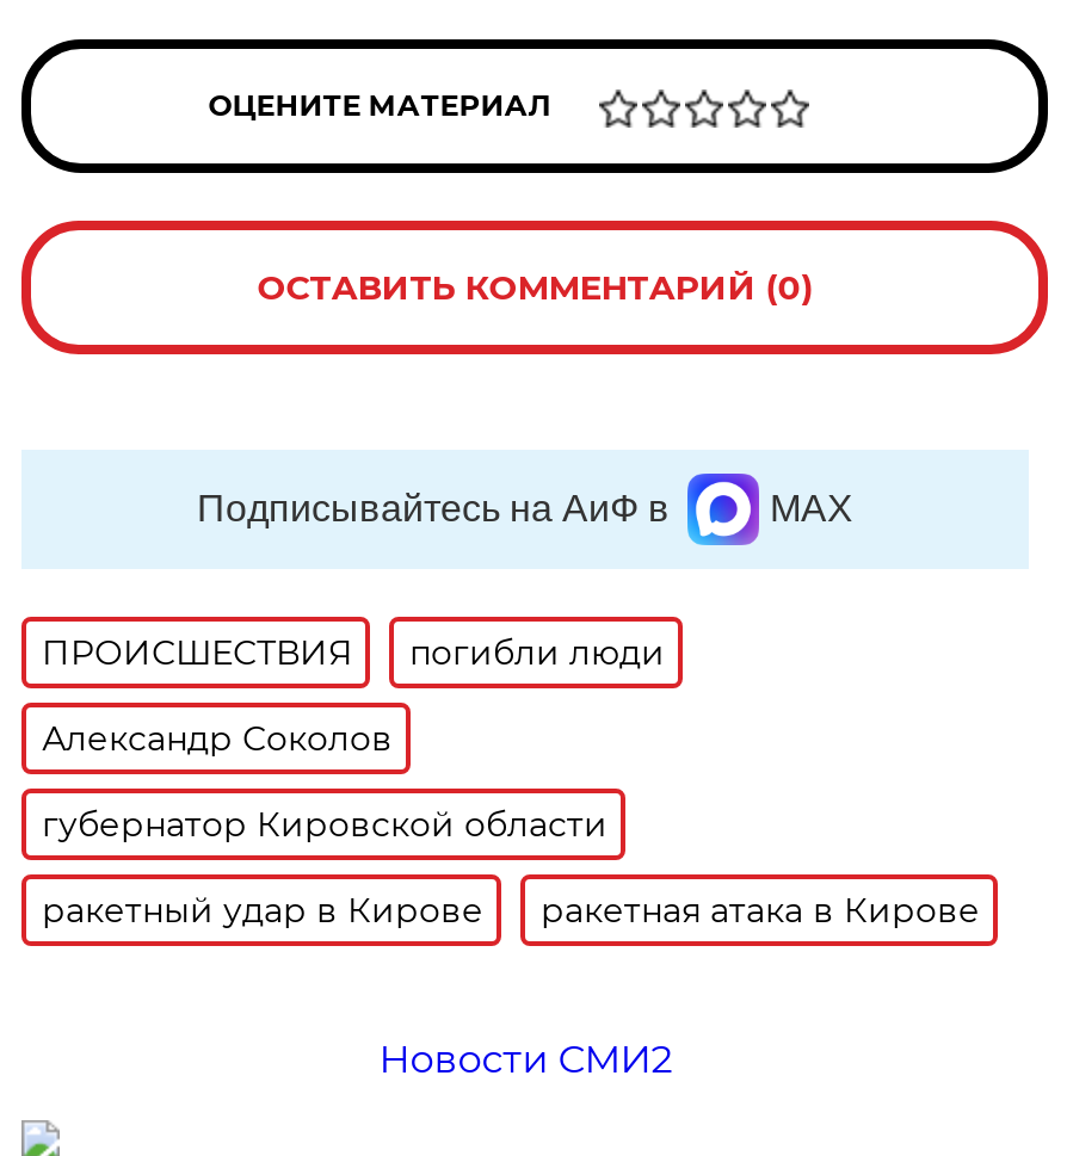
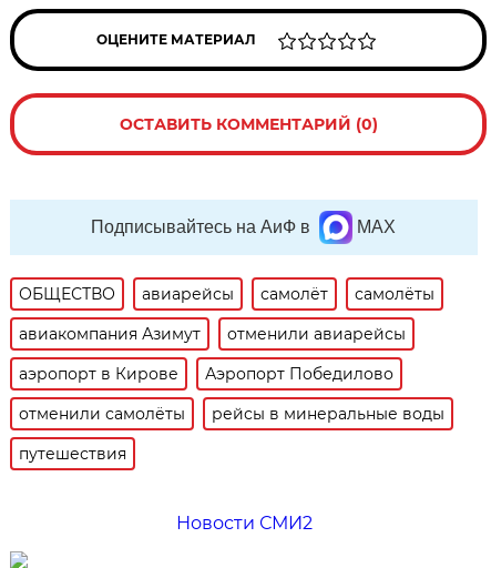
- ПРОИСШЕСТВИЯ
- погибли люди
- Александр Соколов
- губернатор Кировской области
- ракетный удар в Кирове
- ракетная атака в Кирове
+ ОБЩЕСТВО
+ авиарейсы
+ самолёт
+ самолёты
+ авиакомпания Азимут
+ отменили авиарейсы
+ аэропорт в Кирове
+ Аэропорт Победилово
+ отменили самолёты
+ рейсы в минеральные воды
+ путешествия
